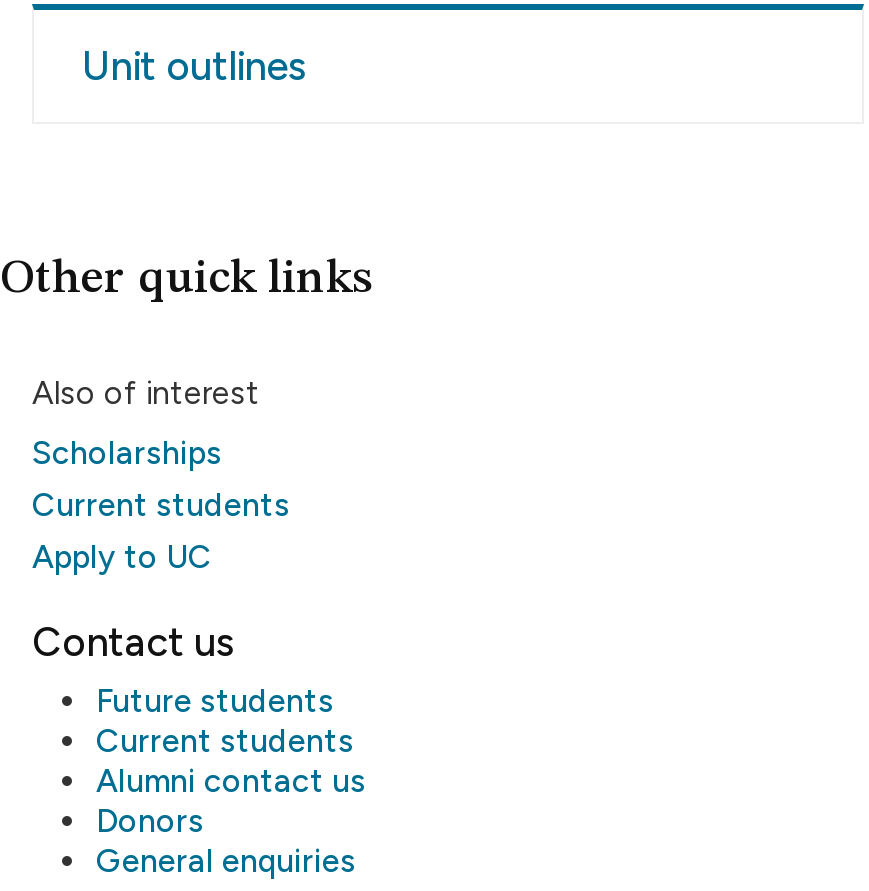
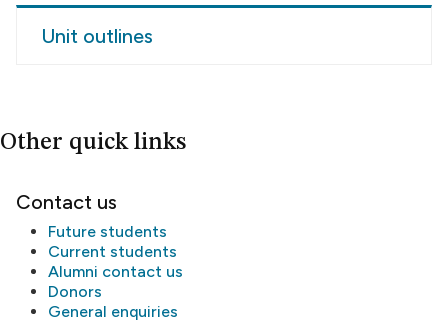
- Also of interest
- Scholarships
- Current students
- Apply to UC
